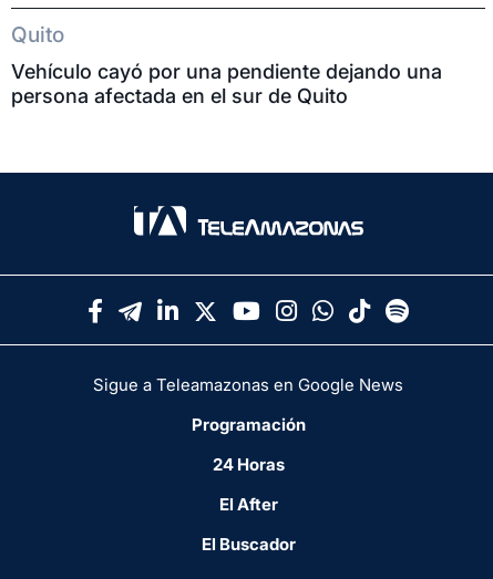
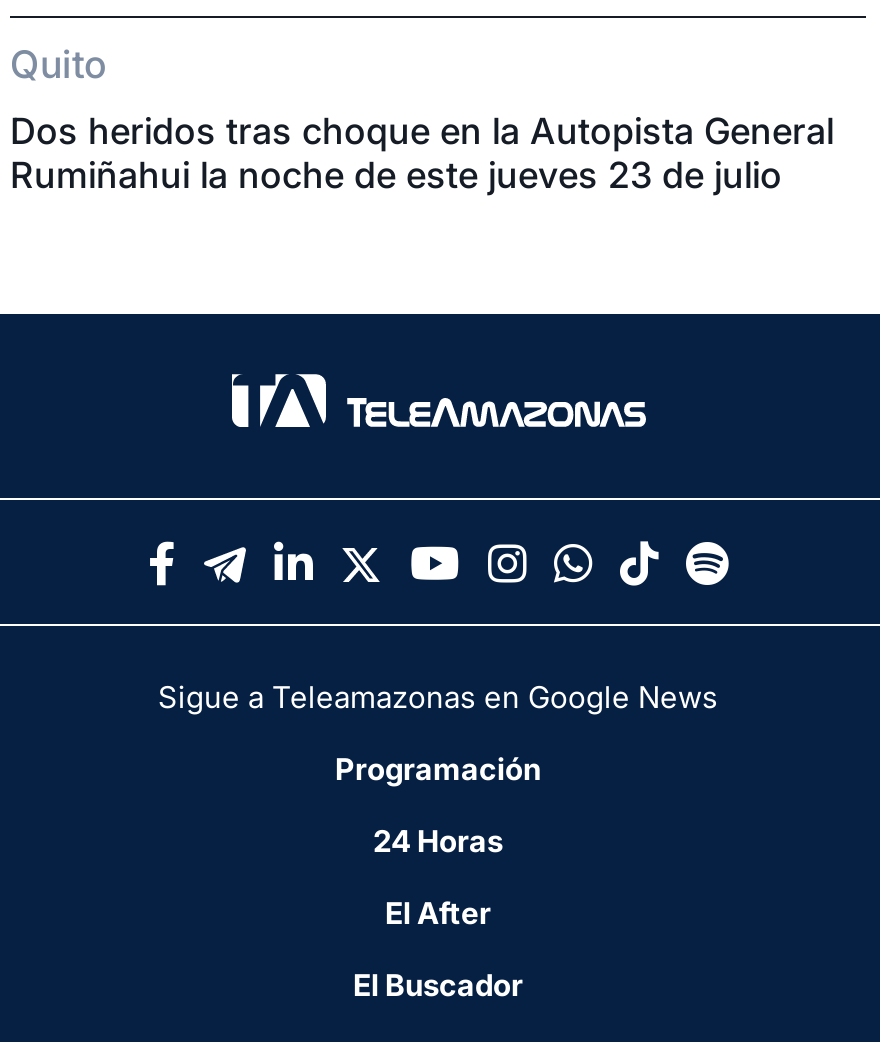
- Vehículo cayó por una pendiente dejando una
- persona afectada en el sur de Quito
+ Dos heridos tras choque en la Autopista General
+ Rumiñahui la noche de este jueves 23 de julio
